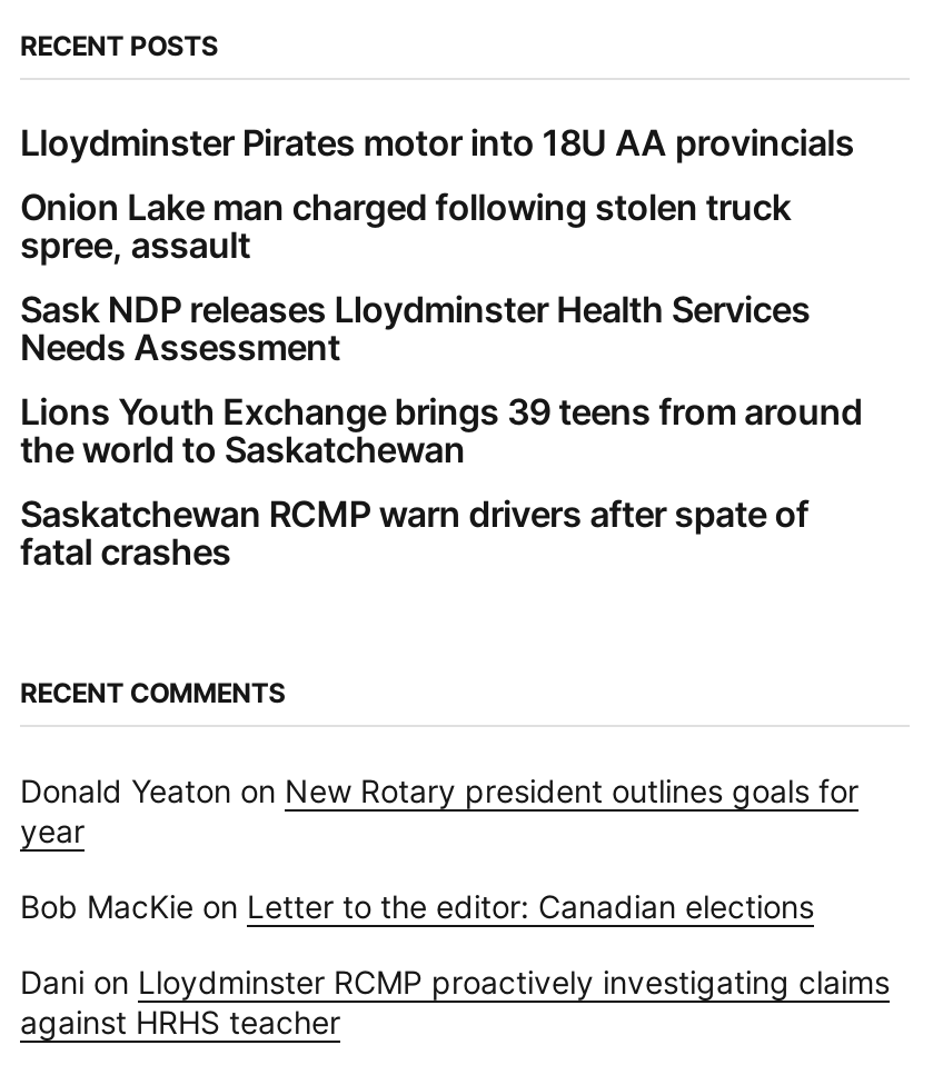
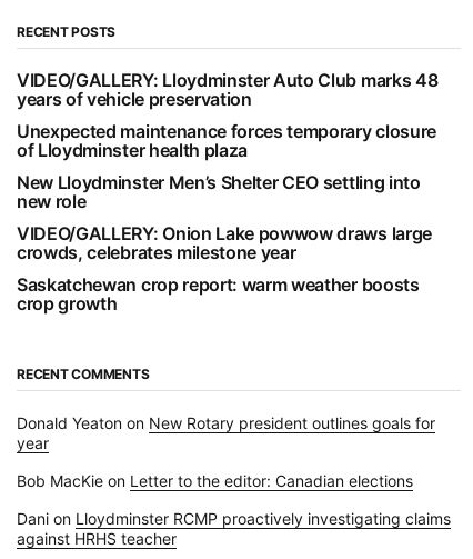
- Lloydminster Pirates motor into 18U AA provincials
- Onion Lake man charged following stolen truck
- spree, assault
- Sask NDP releases Lloydminster Health Services
- Needs Assessment
- Lions Youth Exchange brings 39 teens from around
- the world to Saskatchewan
- Saskatchewan RCMP warn drivers after spate of
- fatal crashes
+ VIDEO/GALLERY: Lloydminster Auto Club marks 48
+ years of vehicle preservation
+ Unexpected maintenance forces temporary closure
+ of Lloydminster health plaza
+ New Lloydminster Men’s Shelter CEO settling into
+ new role
+ VIDEO/GALLERY: Onion Lake powwow draws large
+ crowds, celebrates milestone year
+ Saskatchewan crop report: warm weather boosts
+ crop growth
